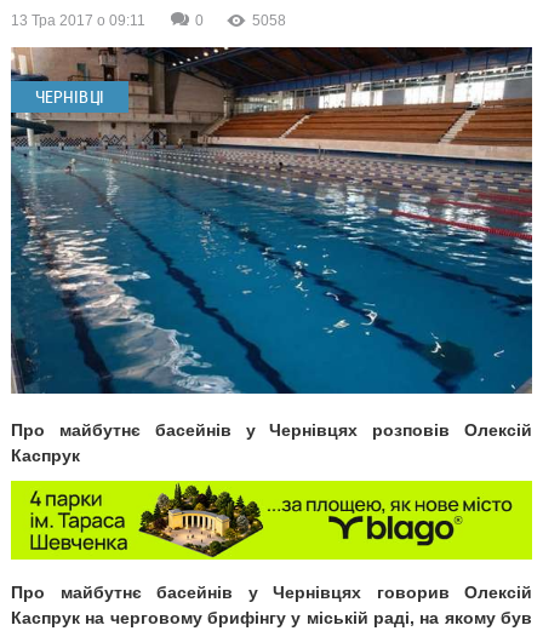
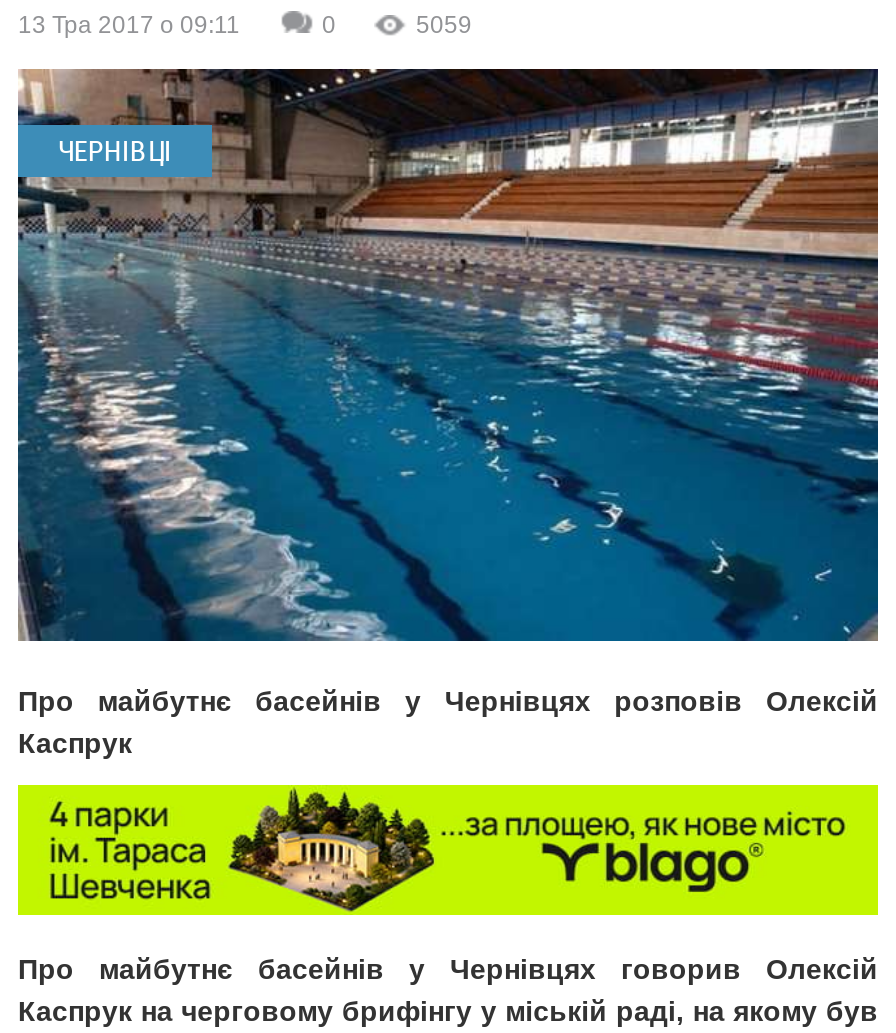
- 5058
+ 5059
